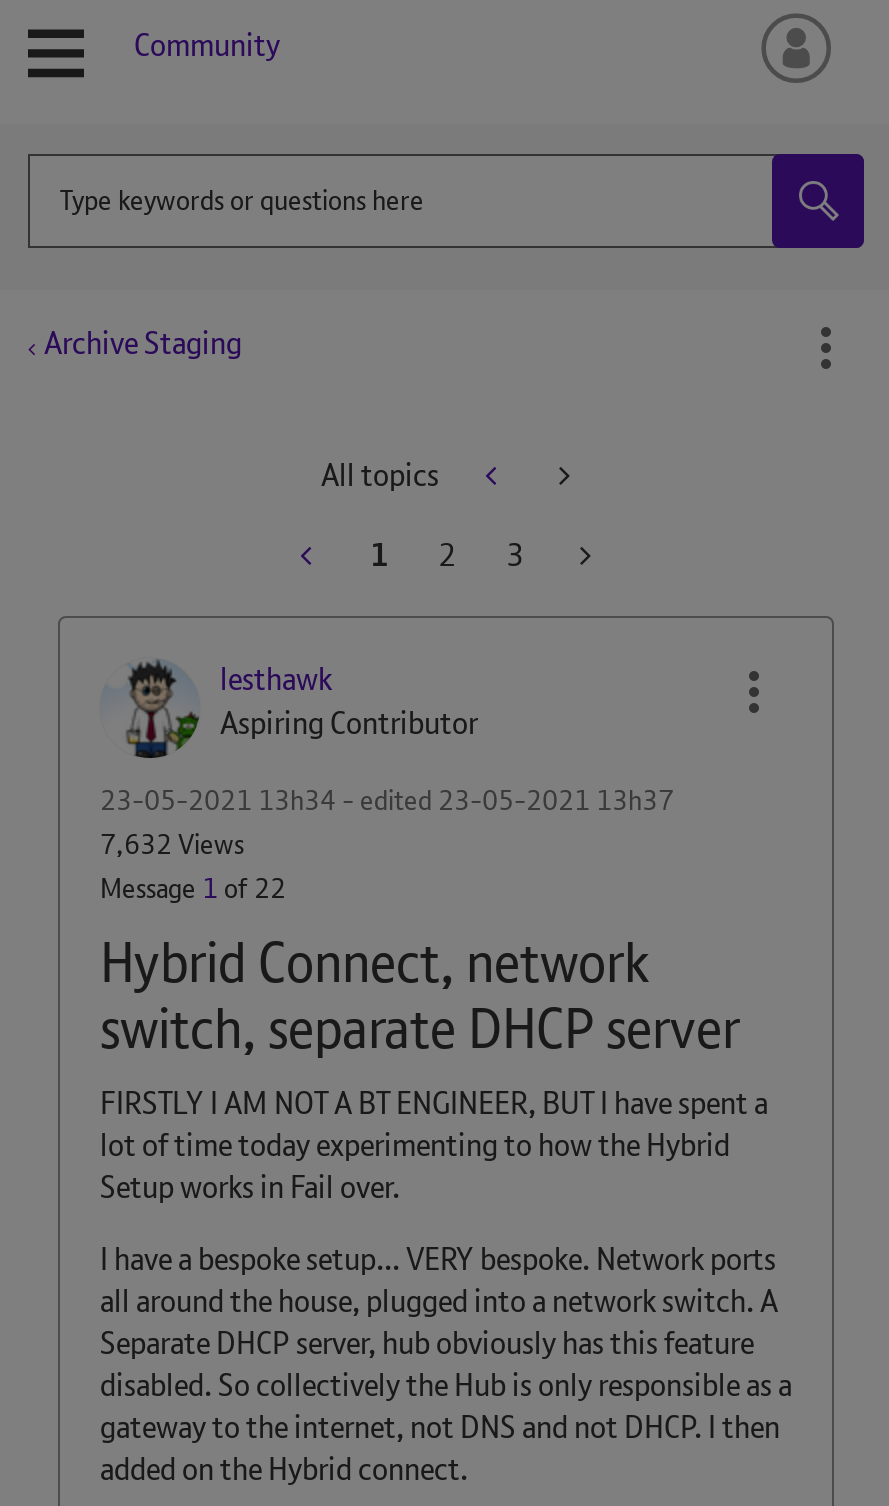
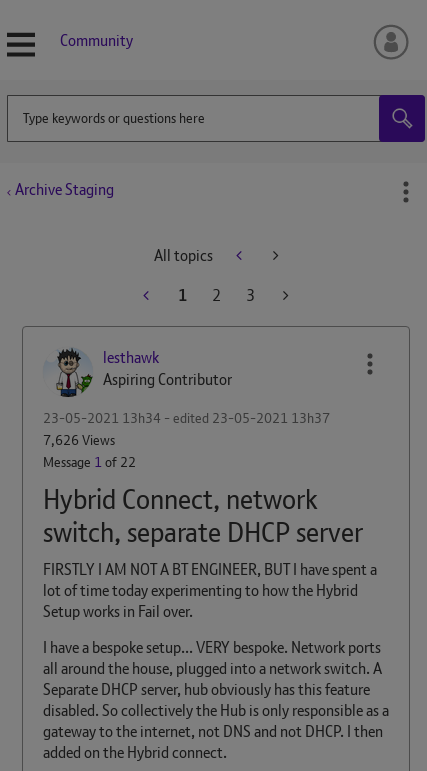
- 7,632 Views
+ 7,626 Views
